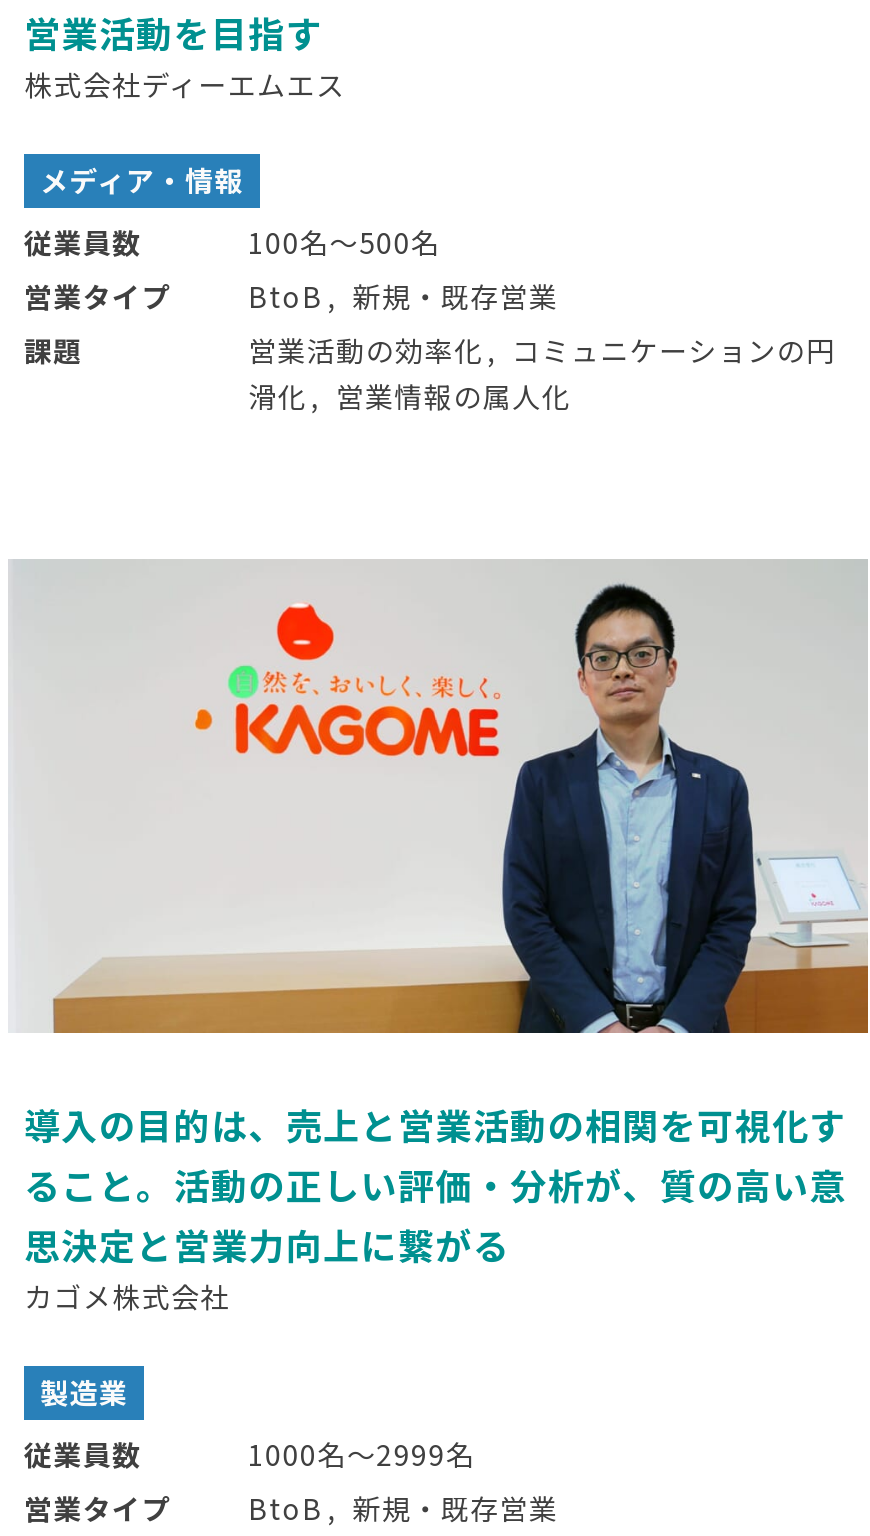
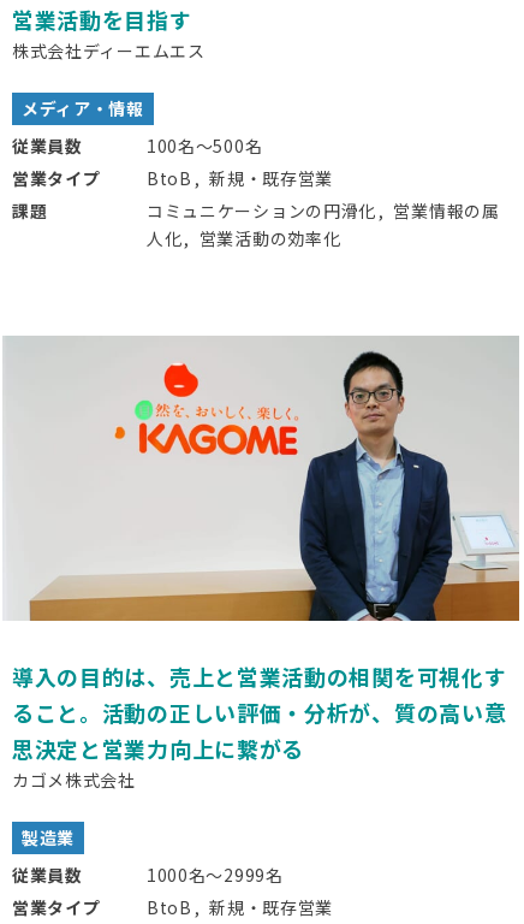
- コミュニケーションの円
- 滑化
- 営業情報の属人化

moved down: 営業活動の効率化

+ コミュニケーションの円滑化
+ 営業情報の属
+ 人化
